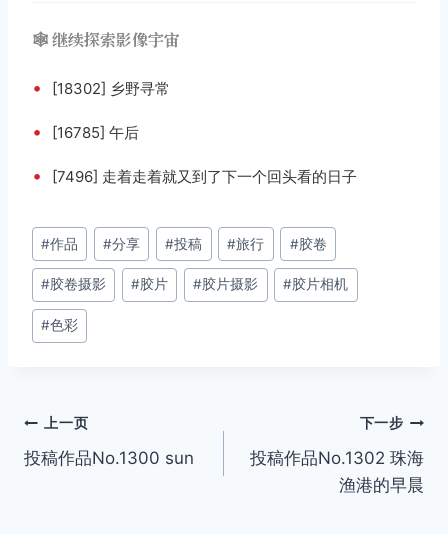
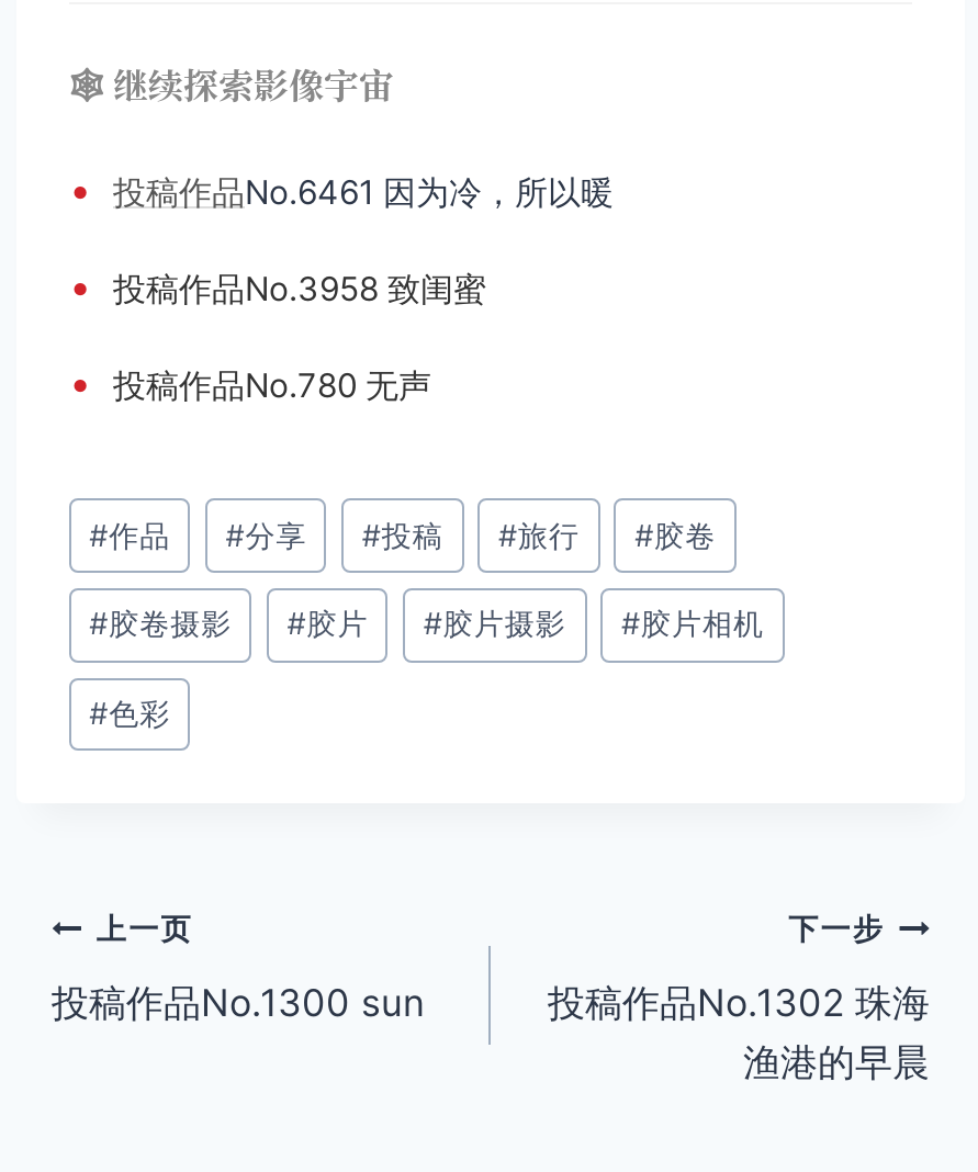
- • [18302] 乡野寻常
+ • 投稿作品No.6461 因为冷，所以暖

- • [16785] 午后
+ • 投稿作品No.3958 致闺蜜

- • [7496] 走着走着就又到了下一个回头看的日子
+ • 投稿作品No.780 无声
